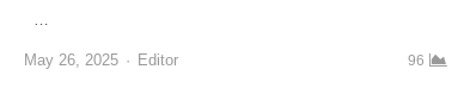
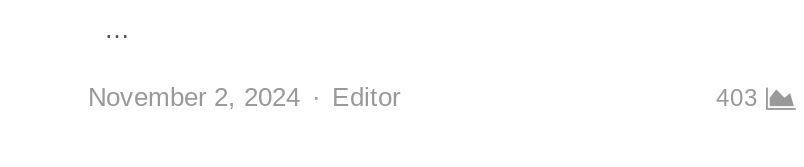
- May 26, 2025 Editor
+ November 2, 2024 Editor

- 96
+ 403
